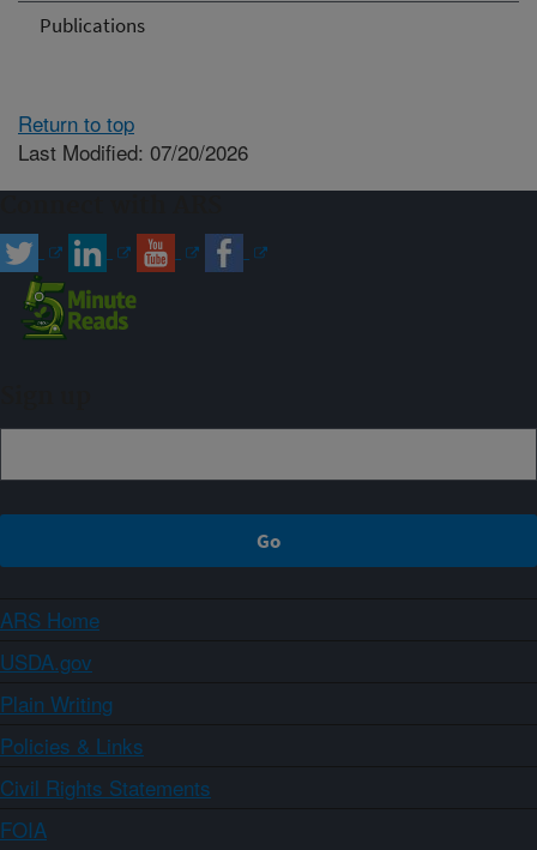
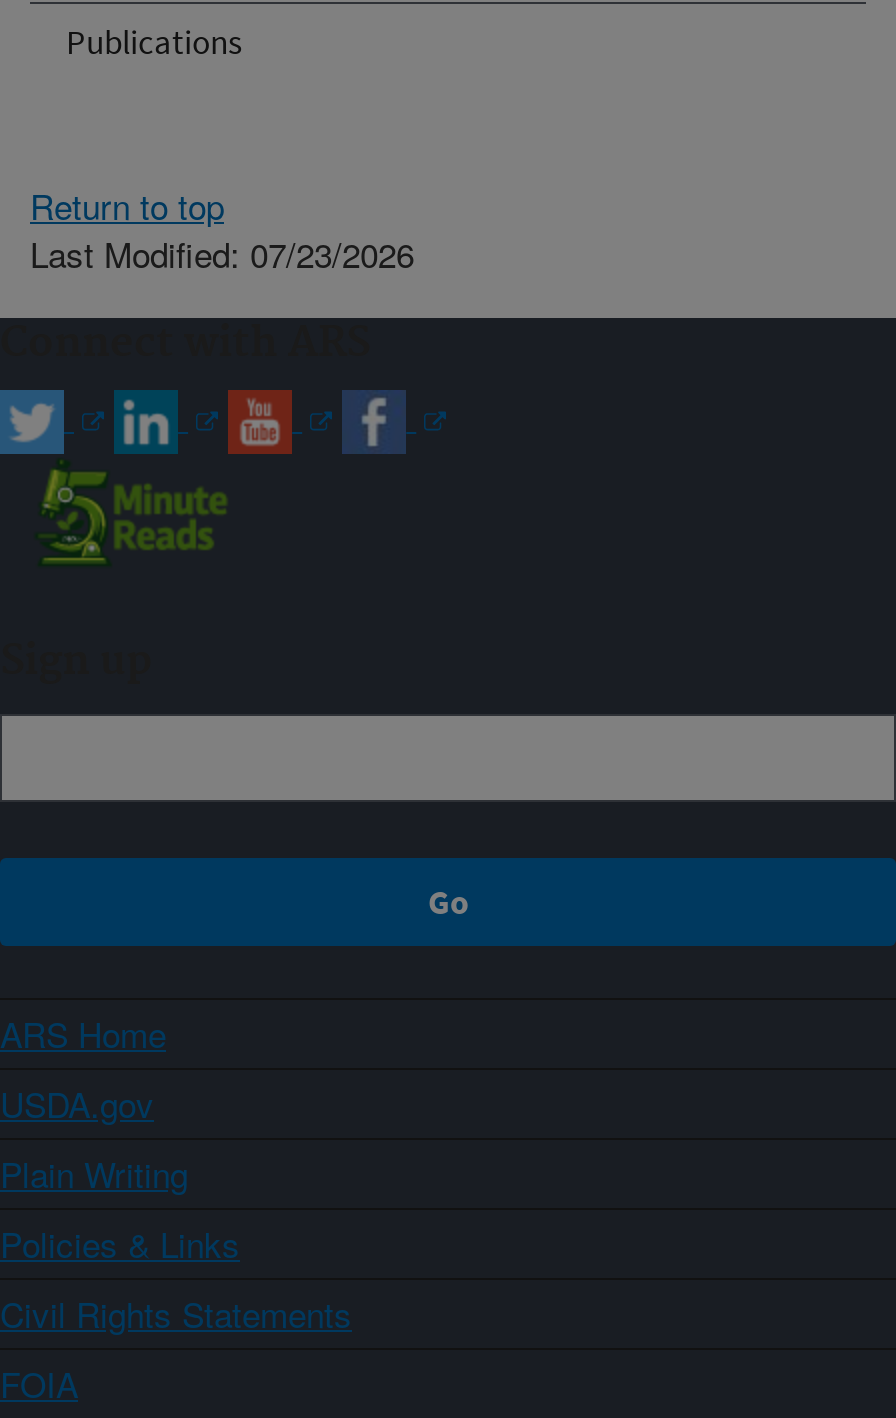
- Last Modified: 07/20/2026
+ Last Modified: 07/23/2026
